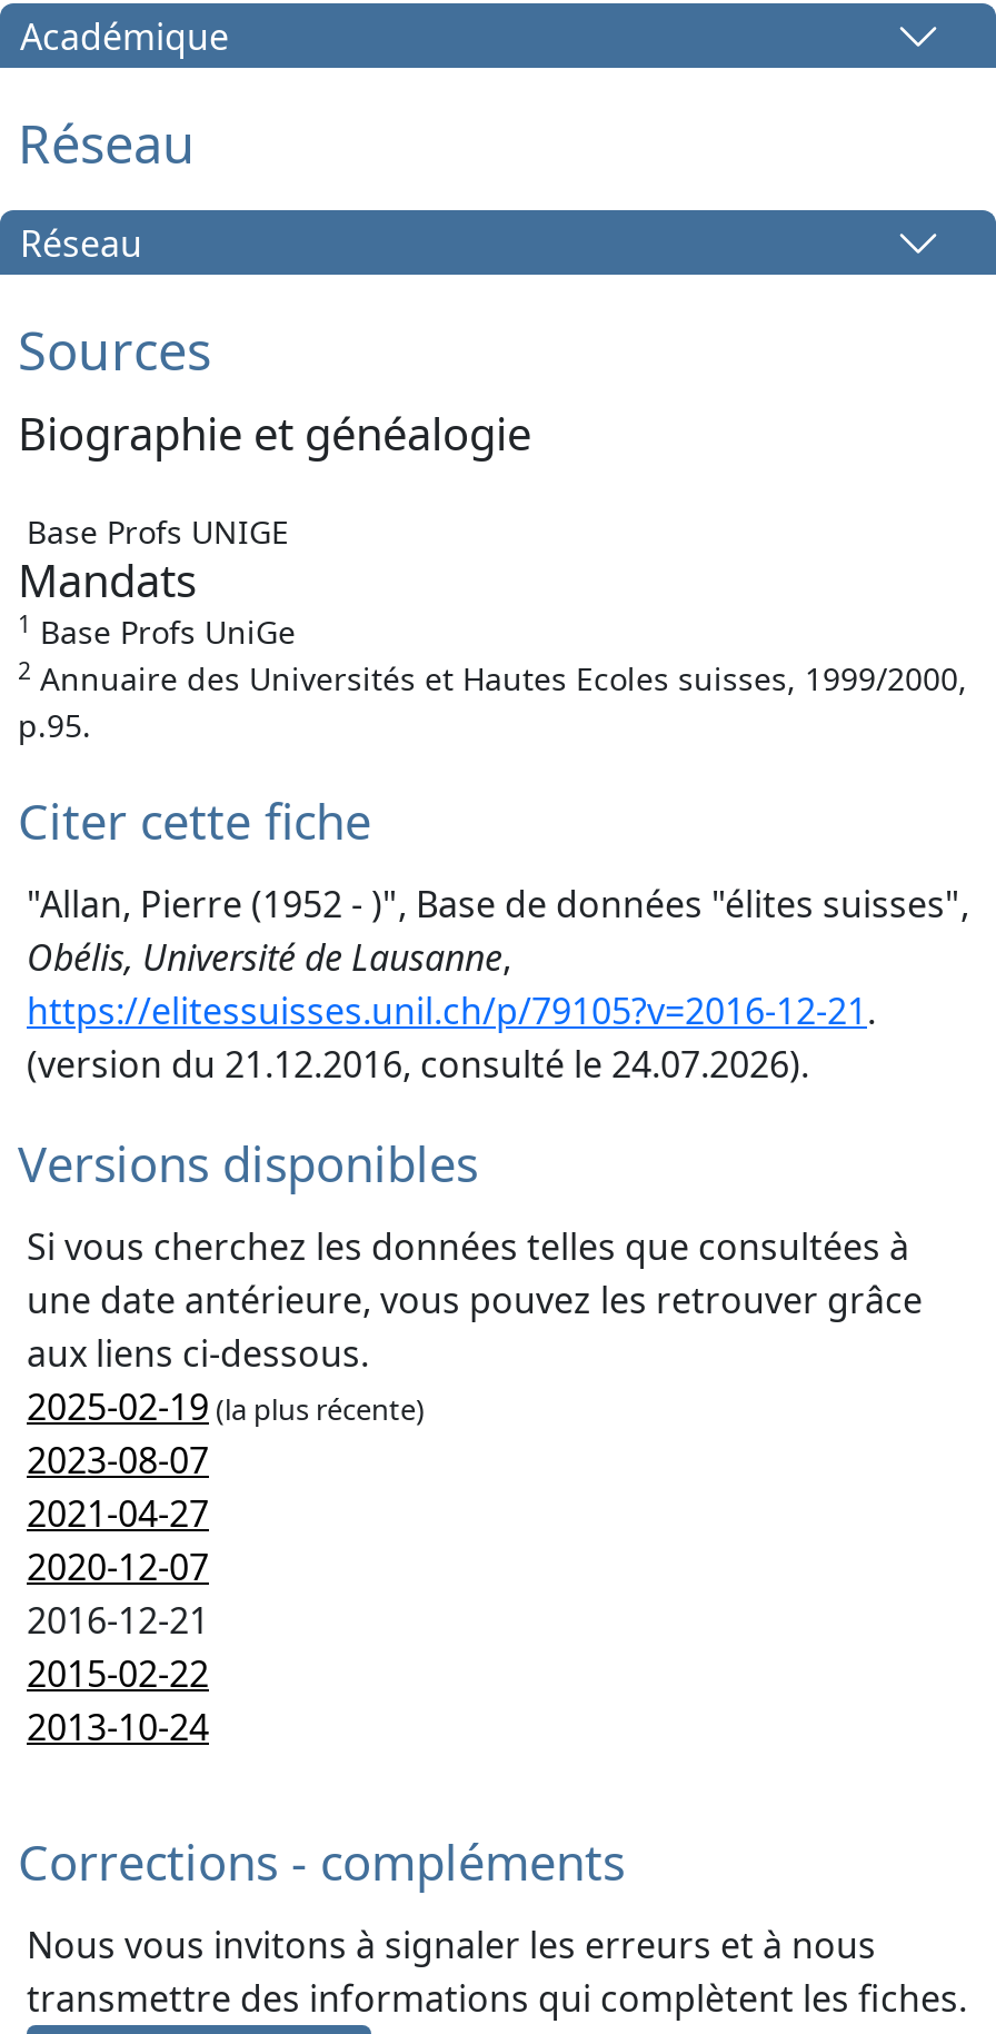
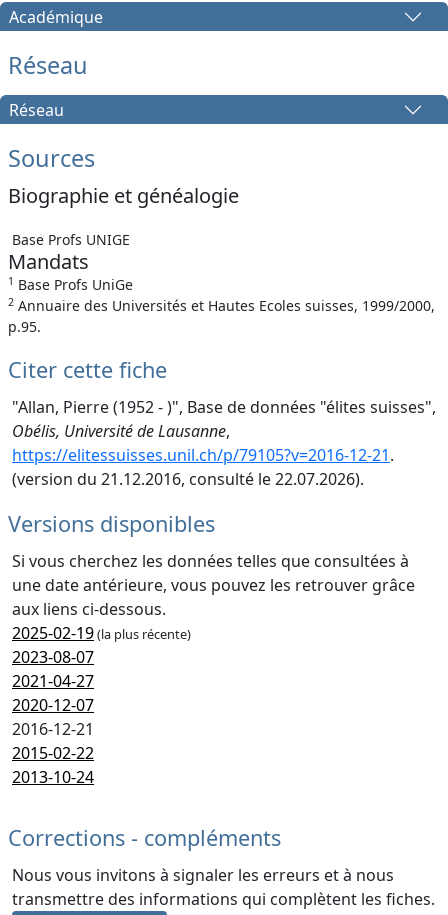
- (version du 21.12.2016, consulté le 24.07.2026).
+ (version du 21.12.2016, consulté le 22.07.2026).
